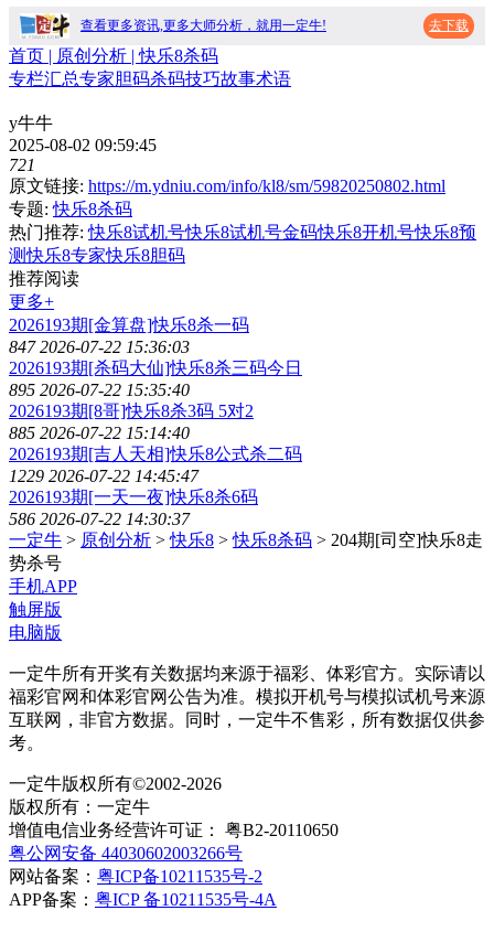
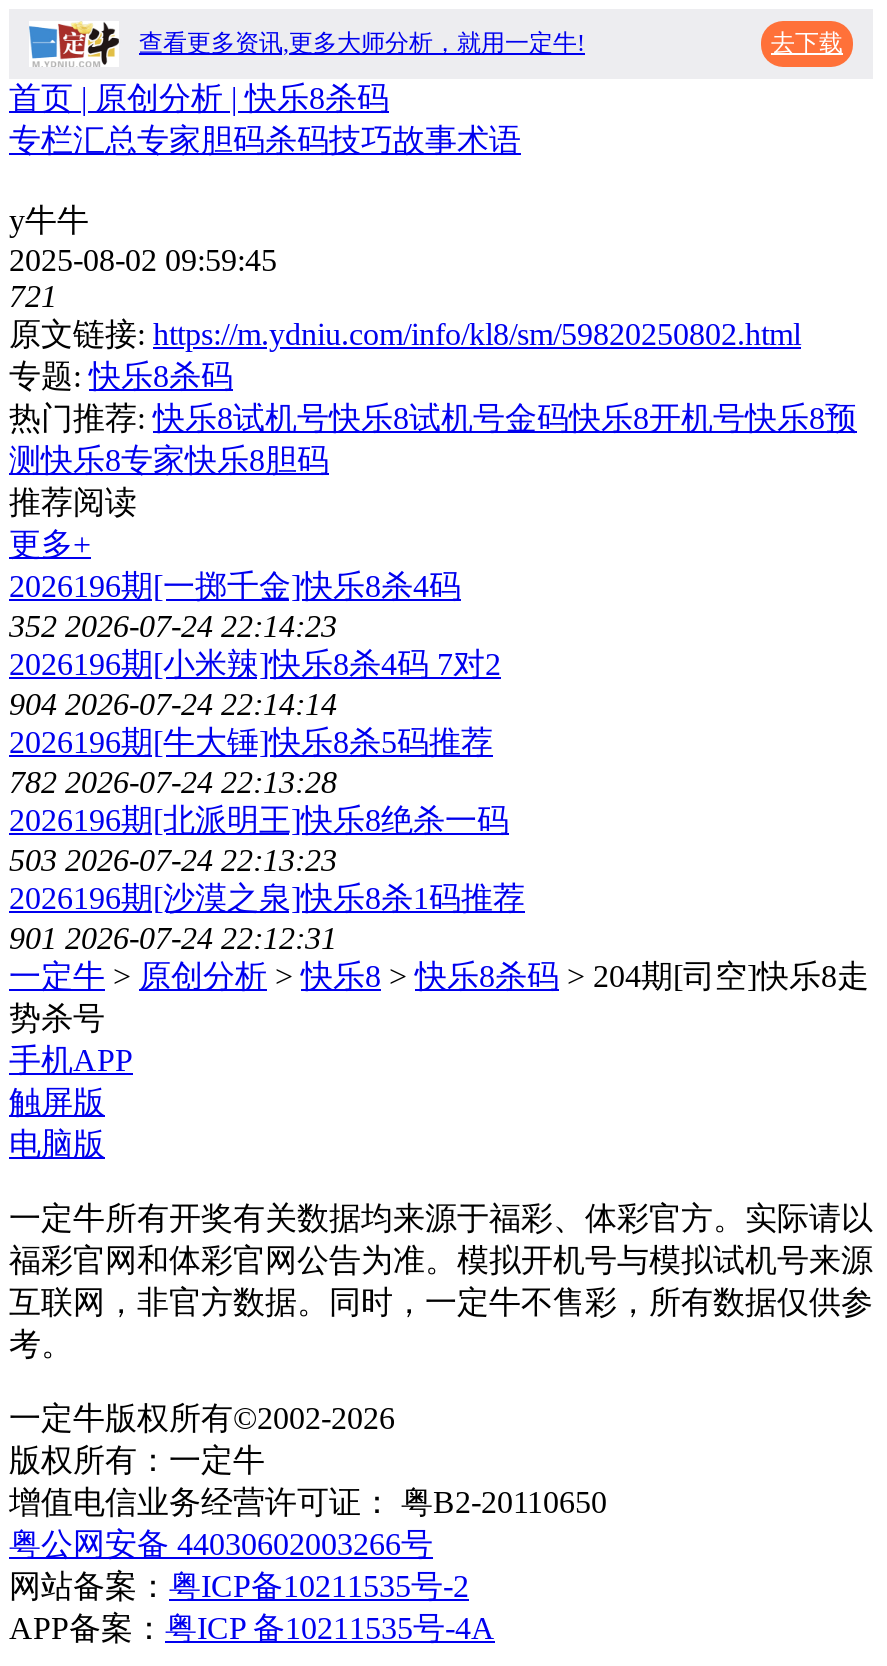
- 2026193期[金算盘]快乐8杀一码
- 847 2026-07-22 15:36:03
- 2026193期[杀码大仙]快乐8杀三码今日
- 895 2026-07-22 15:35:40
- 2026193期[8哥]快乐8杀3码 5对2
- 885 2026-07-22 15:14:40
- 2026193期[吉人天相]快乐8公式杀二码
- 1229 2026-07-22 14:45:47
- 2026193期[一天一夜]快乐8杀6码
- 586 2026-07-22 14:30:37
+ 2026196期[一掷千金]快乐8杀4码
+ 352 2026-07-24 22:14:23
+ 2026196期[小米辣]快乐8杀4码 7对2
+ 904 2026-07-24 22:14:14
+ 2026196期[牛大锤]快乐8杀5码推荐
+ 782 2026-07-24 22:13:28
+ 2026196期[北派明王]快乐8绝杀一码
+ 503 2026-07-24 22:13:23
+ 2026196期[沙漠之泉]快乐8杀1码推荐
+ 901 2026-07-24 22:12:31
